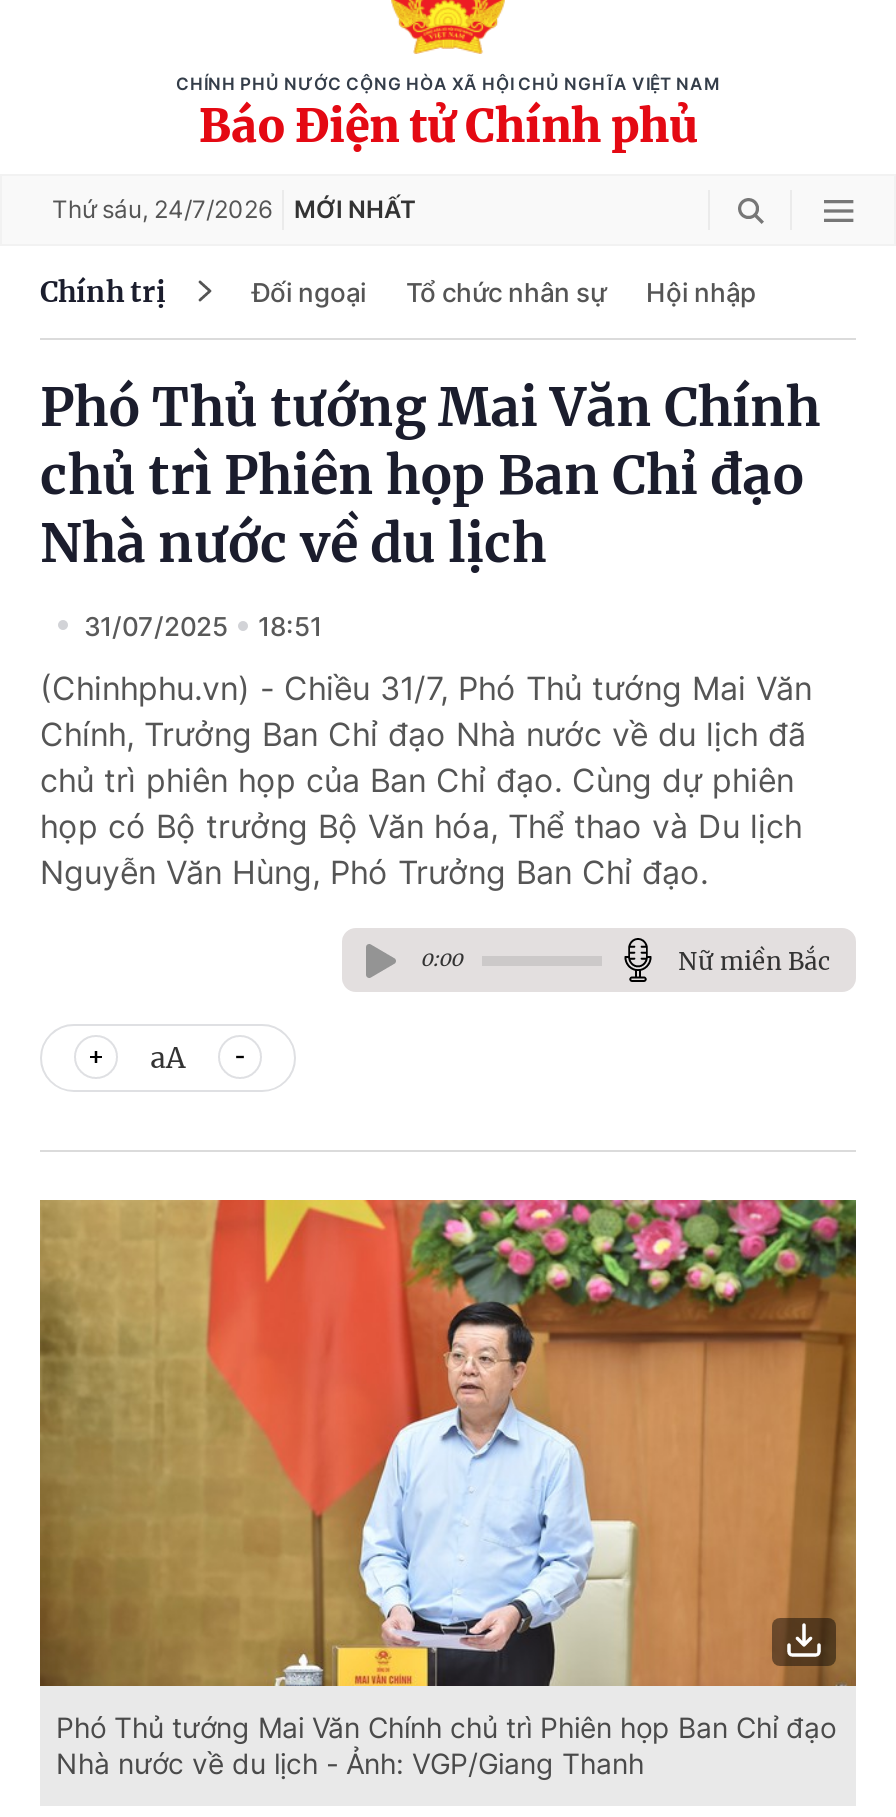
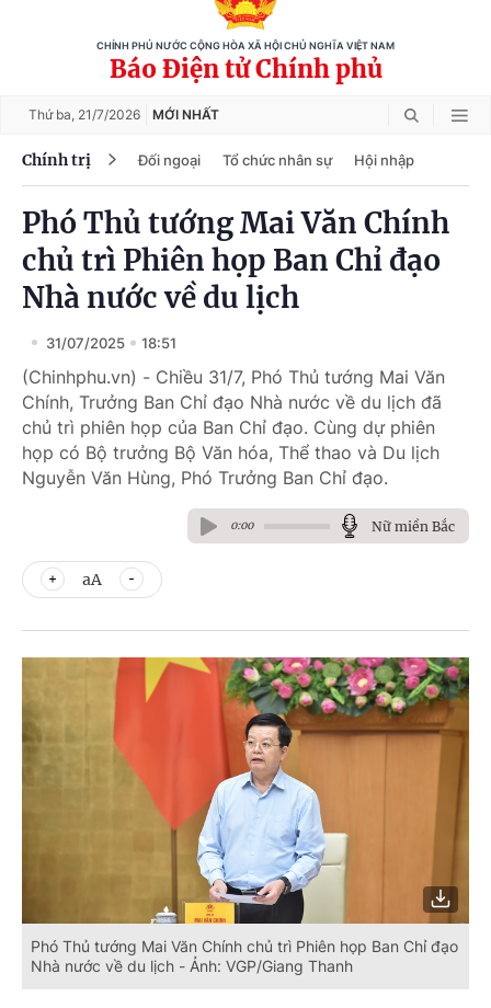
- Thứ sáu, 24/7/2026 MỚI NHẤT
+ Thứ ba, 21/7/2026 MỚI NHẤT
